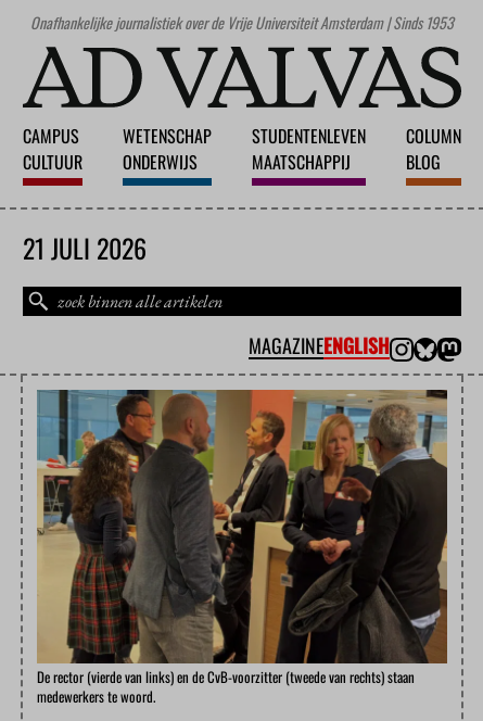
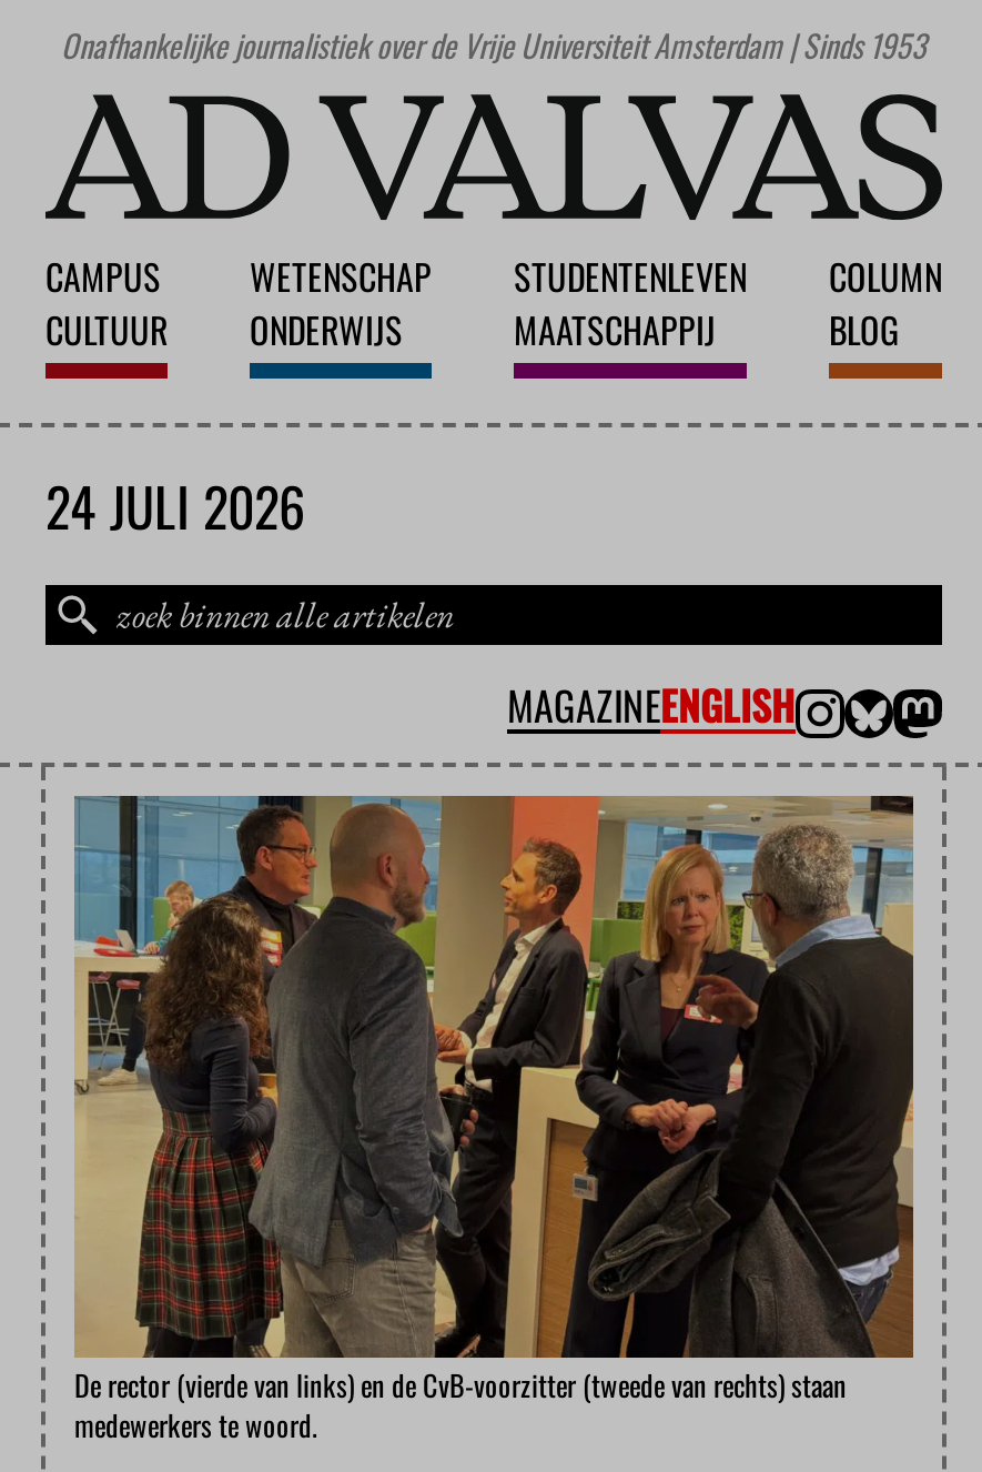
- 21 JULI 2026
+ 24 JULI 2026
